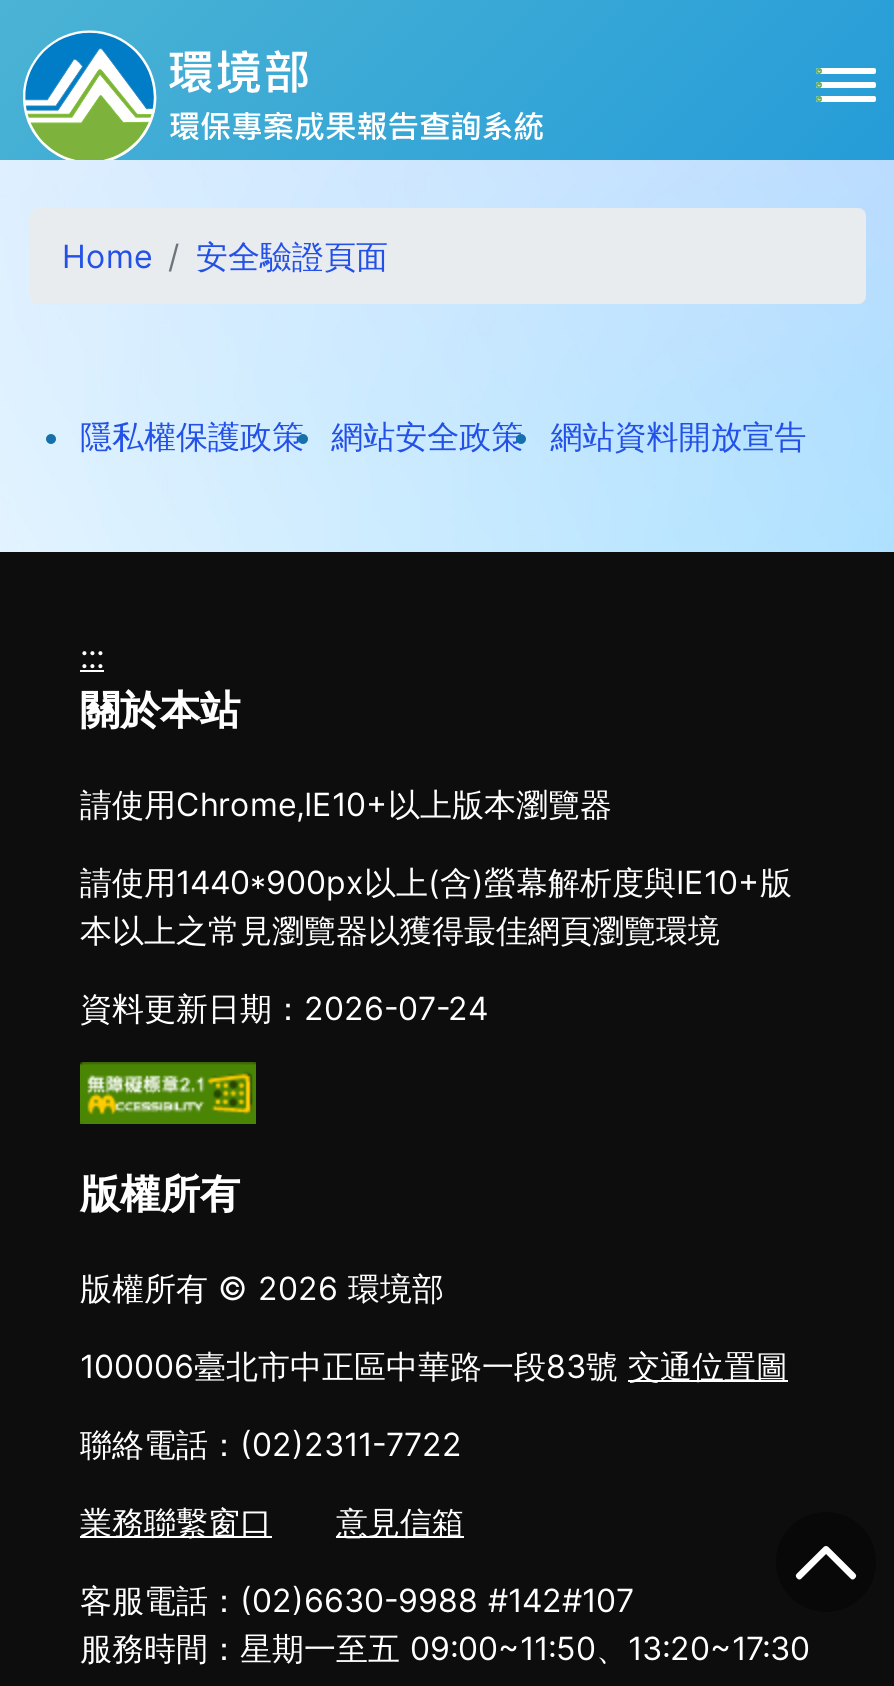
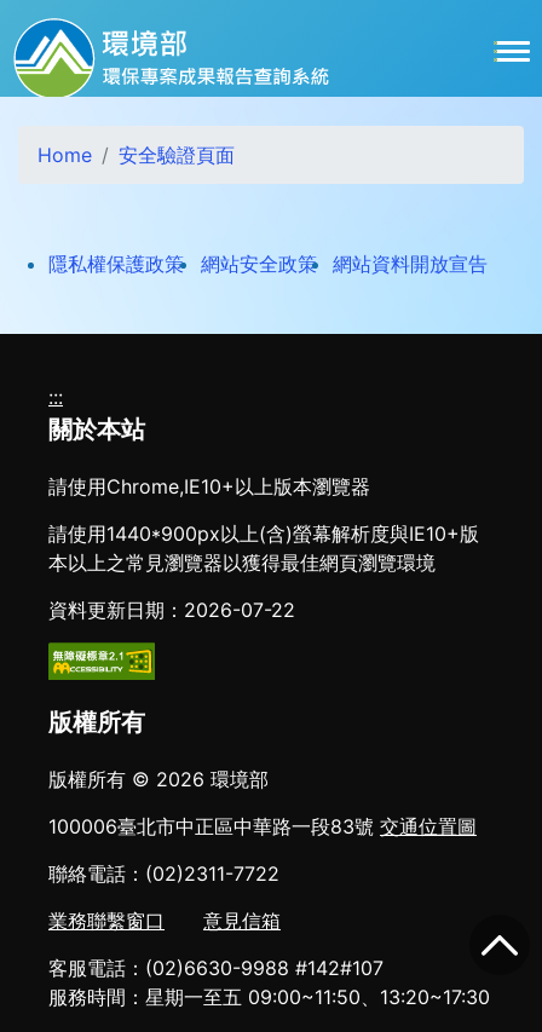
- 資料更新日期：2026-07-24
+ 資料更新日期：2026-07-22
